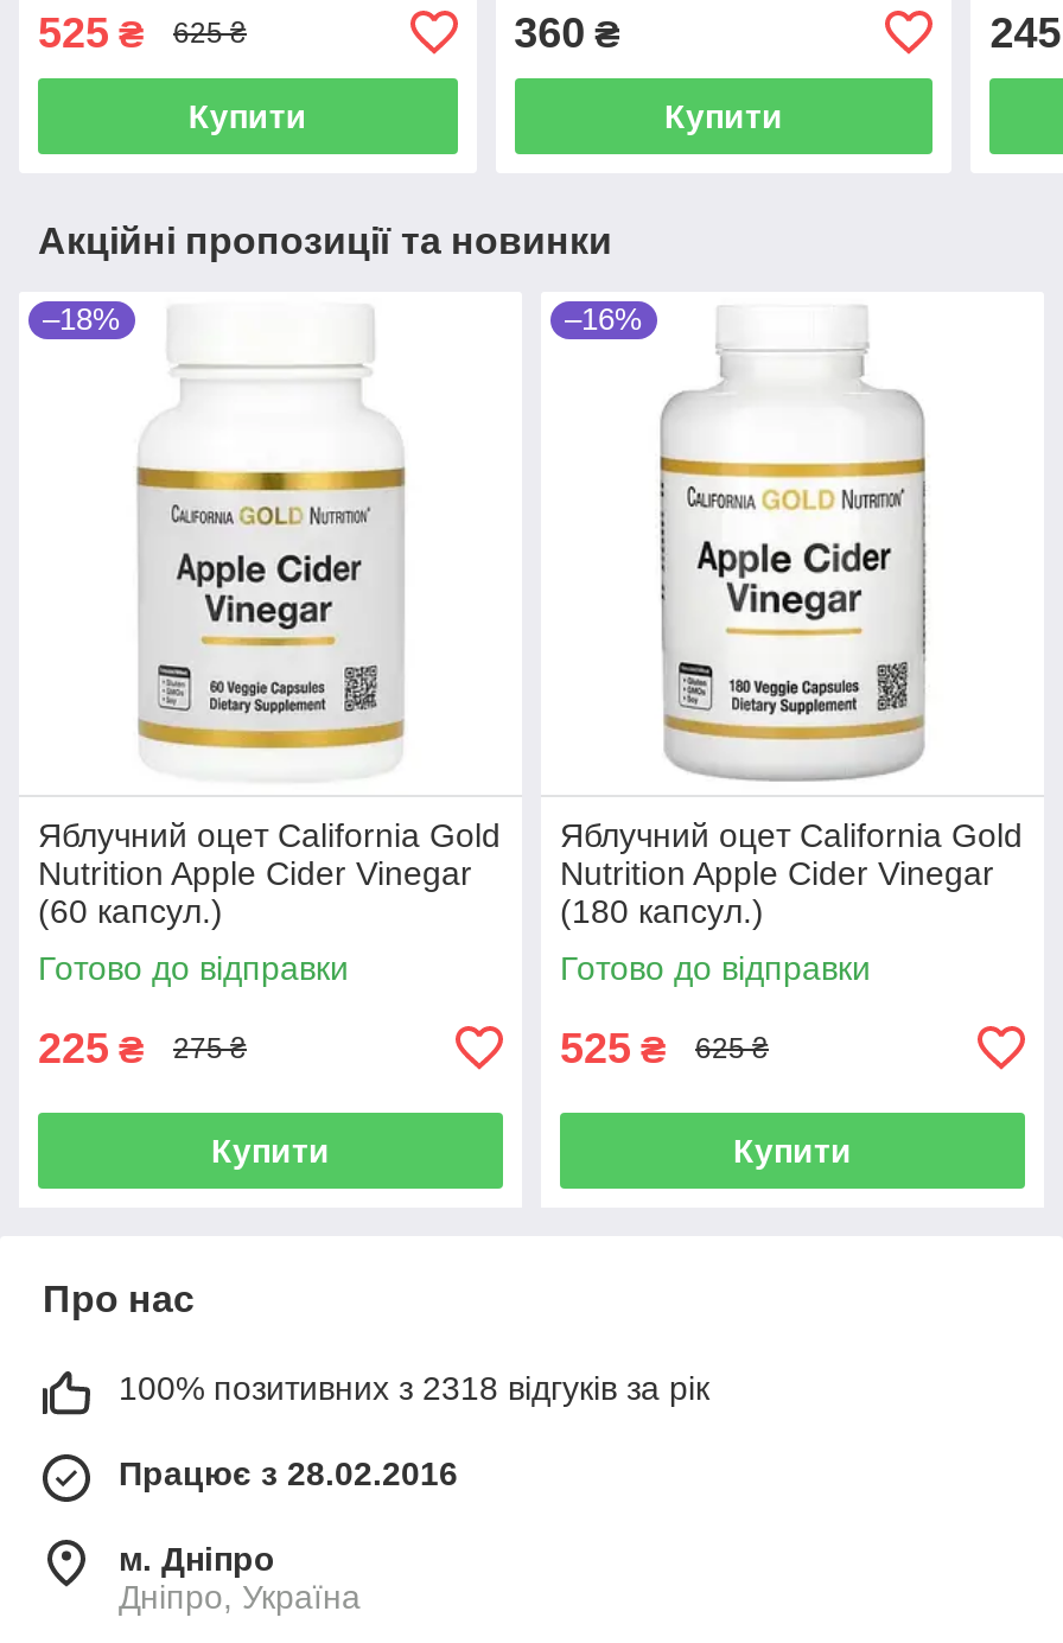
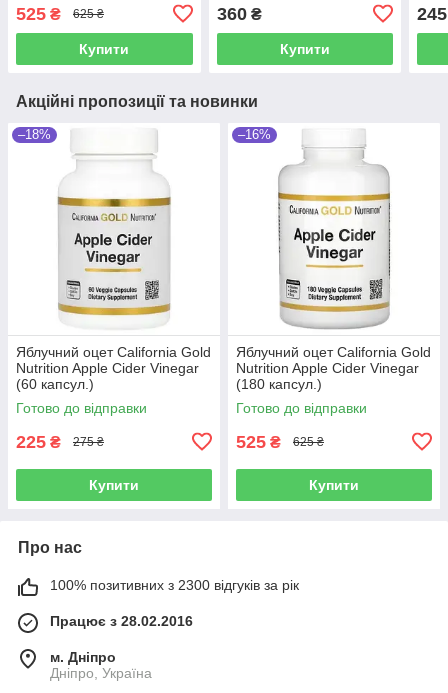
- 100% позитивних з 2318 відгуків за рік
+ 100% позитивних з 2300 відгуків за рік
